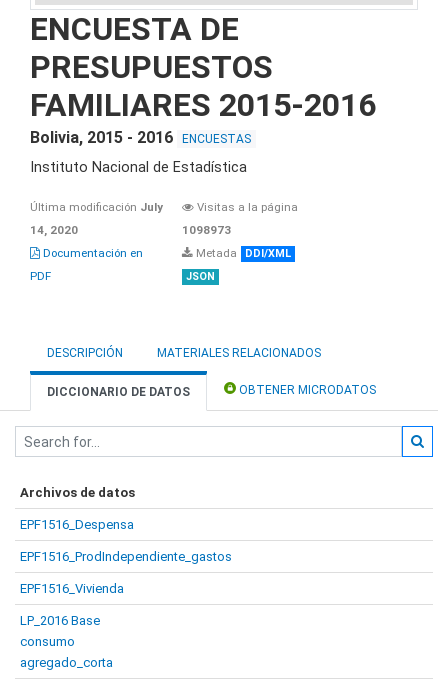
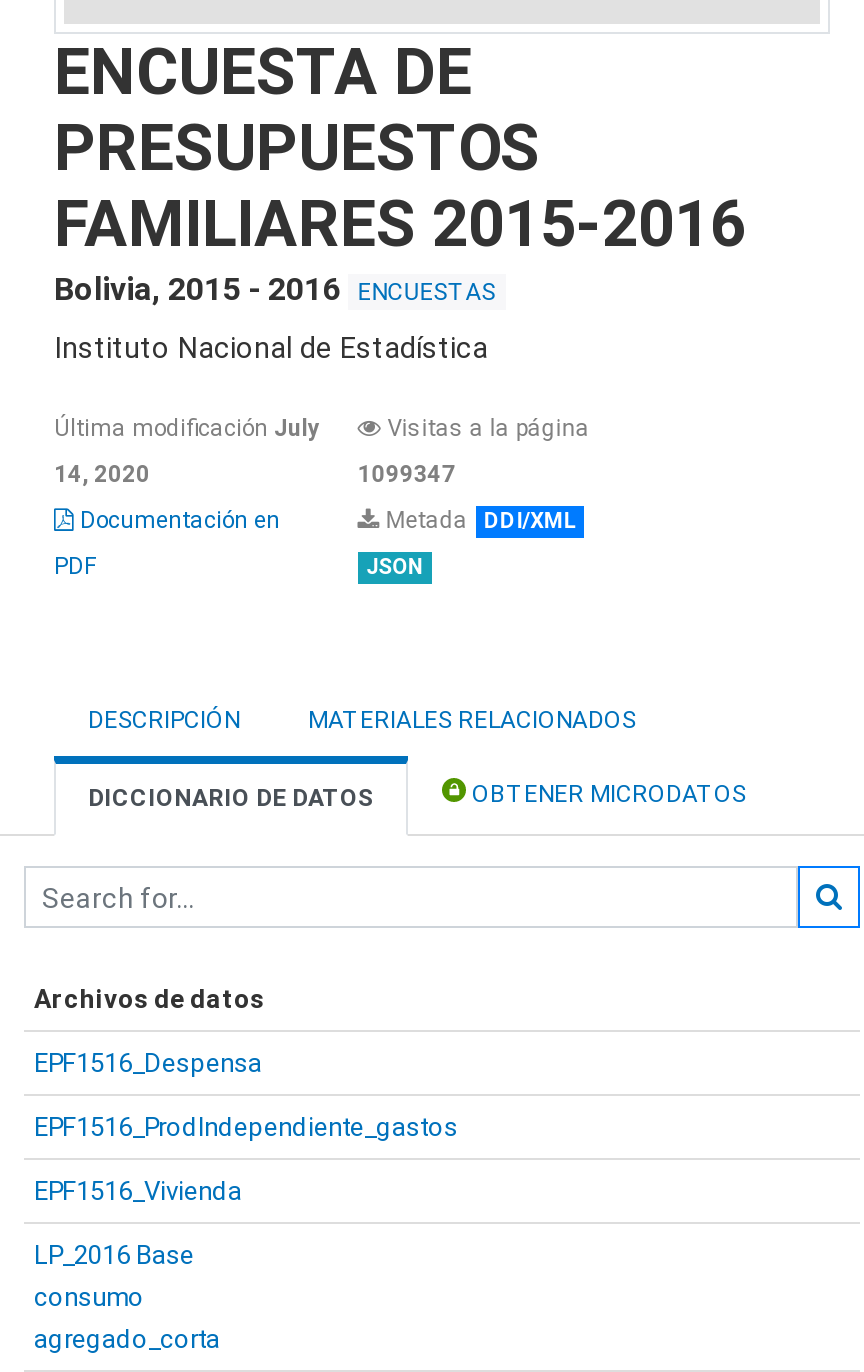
- 1098973
+ 1099347
